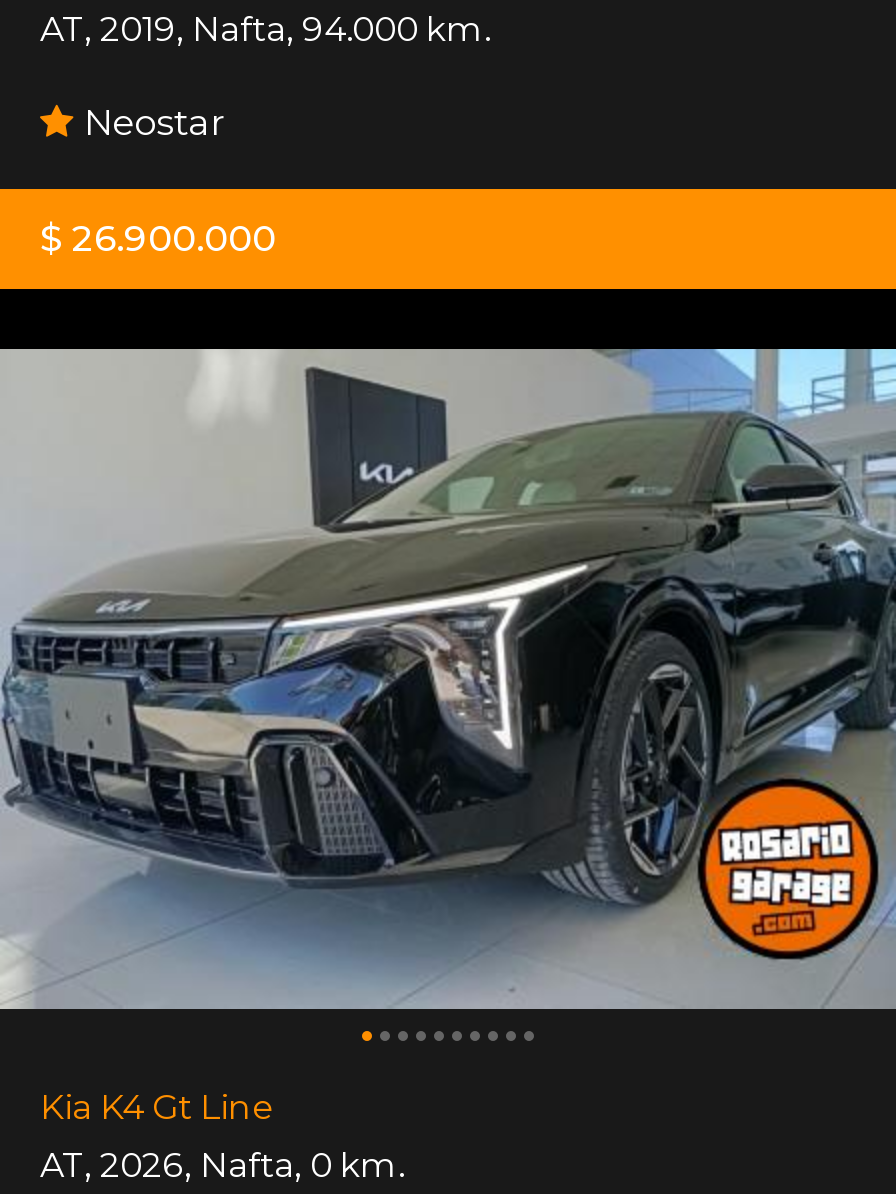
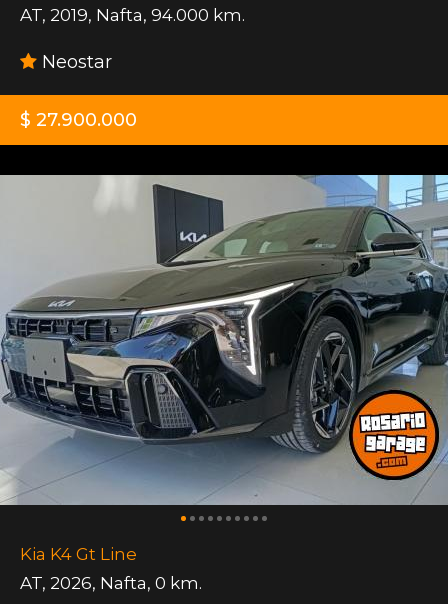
- $ 26.900.000
+ $ 27.900.000
